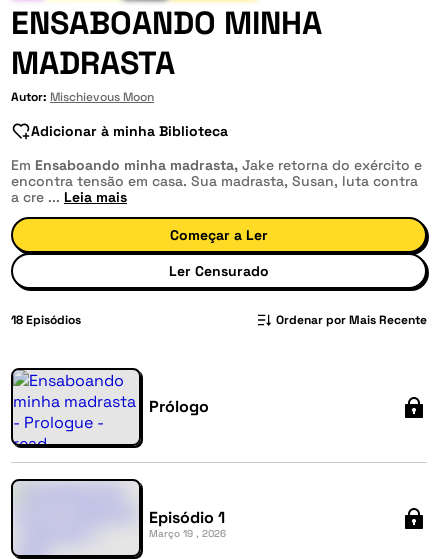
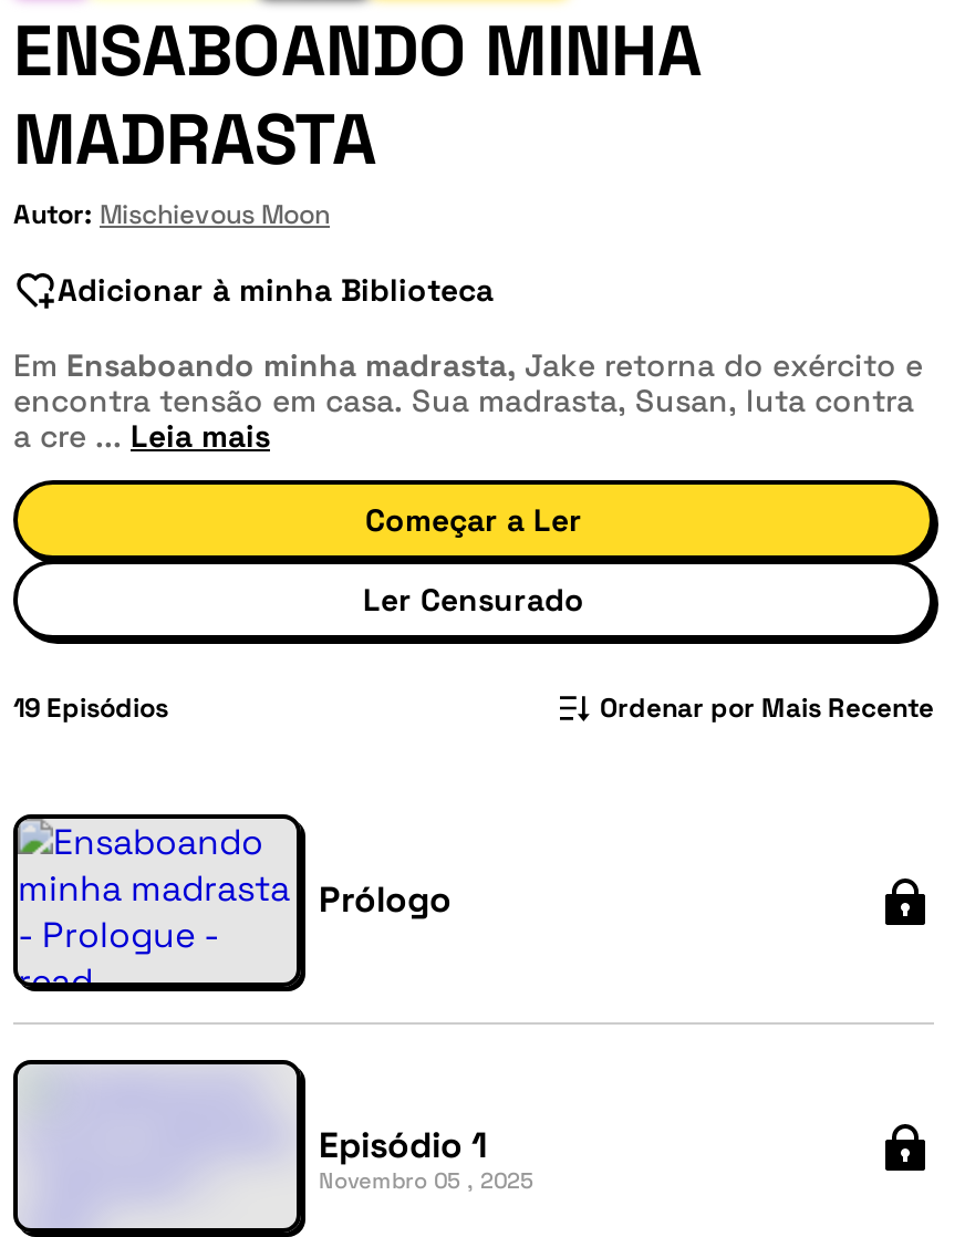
- 18 Episódios
+ 19 Episódios

- Março 19 , 2026
+ Novembro 05 , 2025
